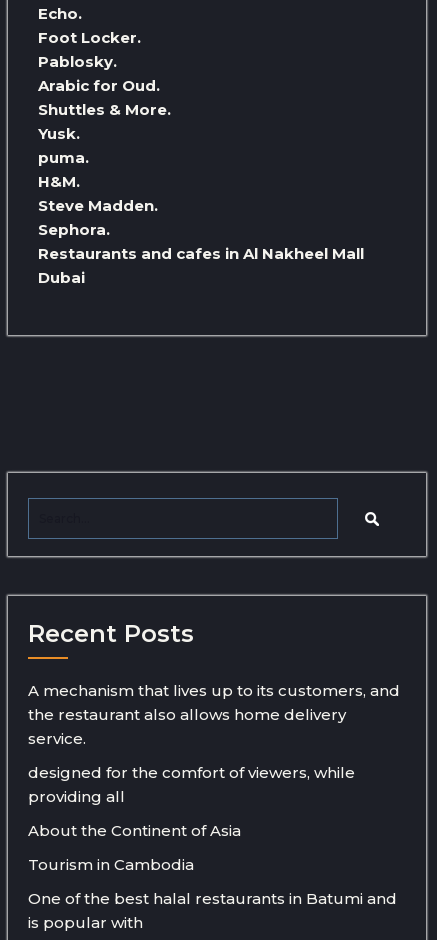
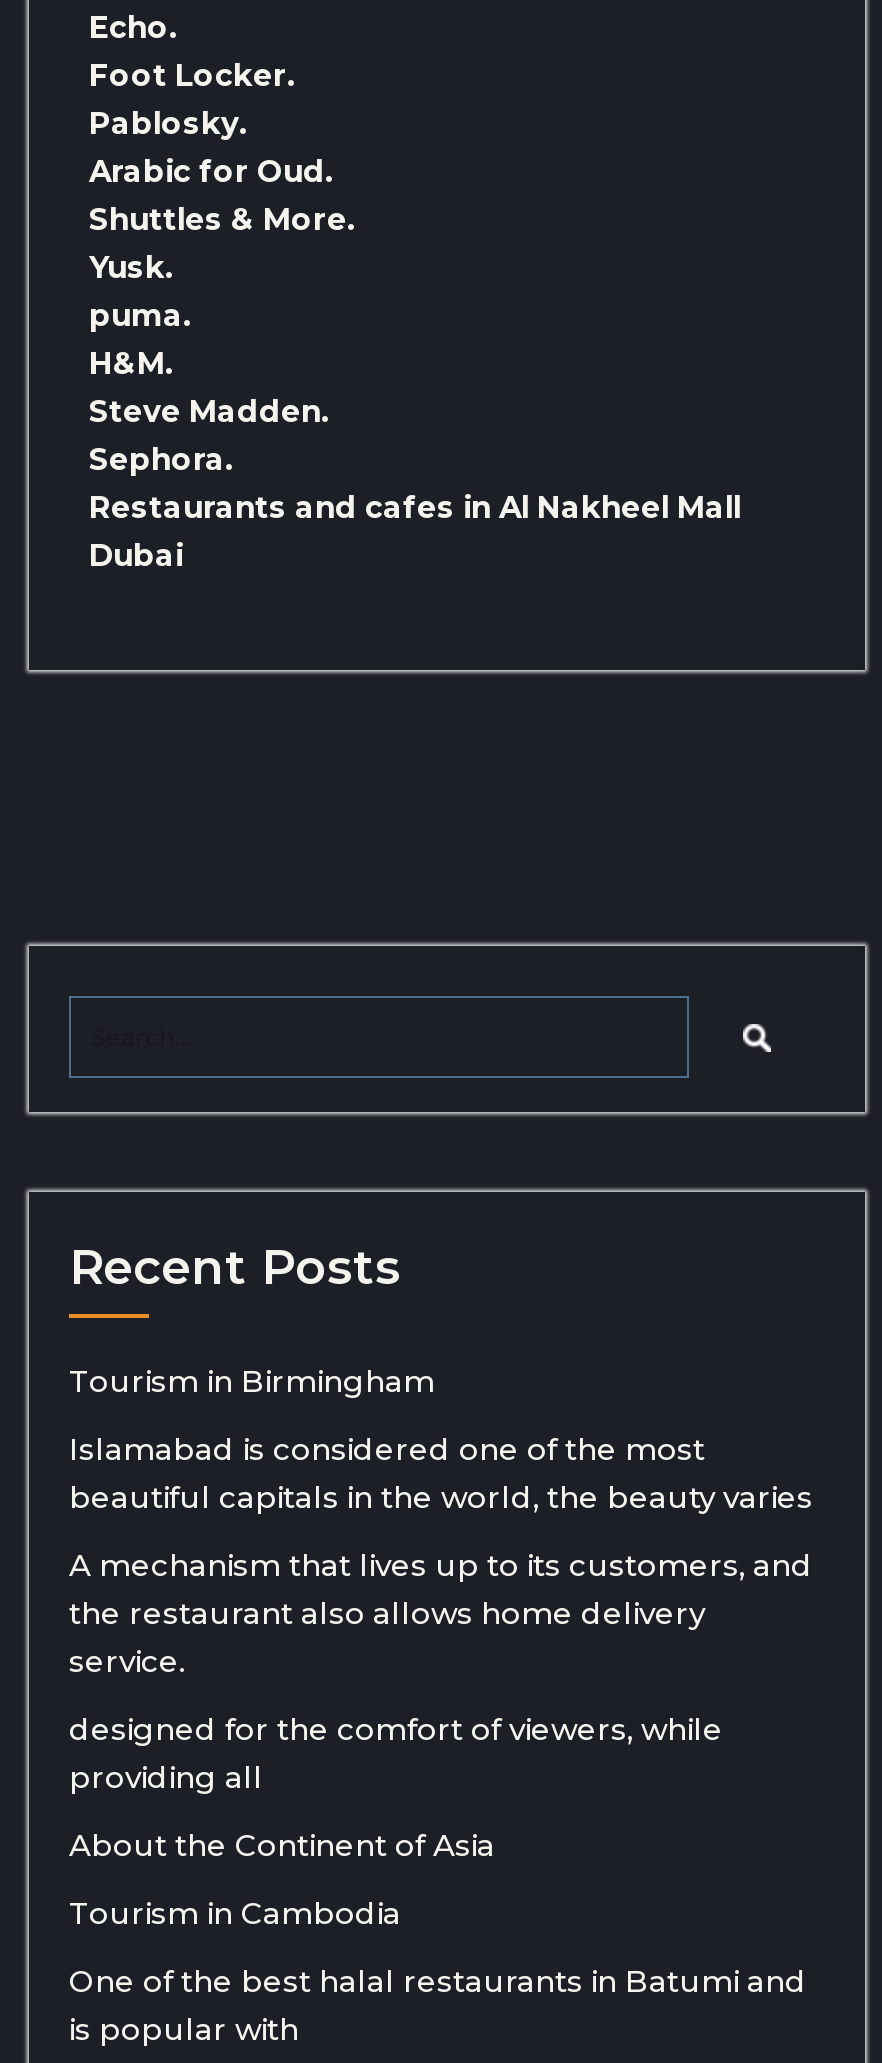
+ Tourism in Birmingham
+ Islamabad is considered one of the most
+ beautiful capitals in the world, the beauty varies
